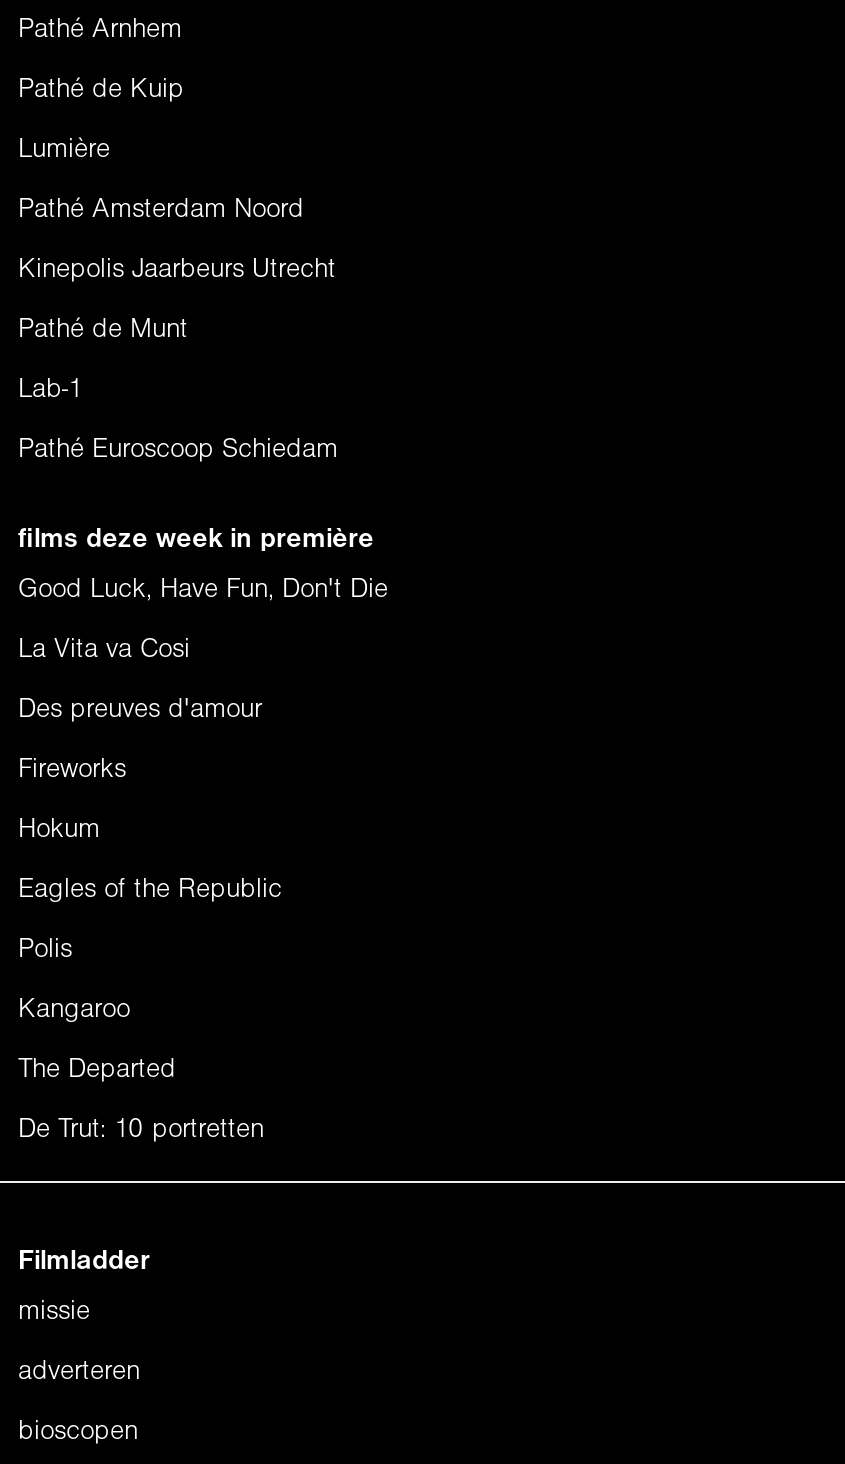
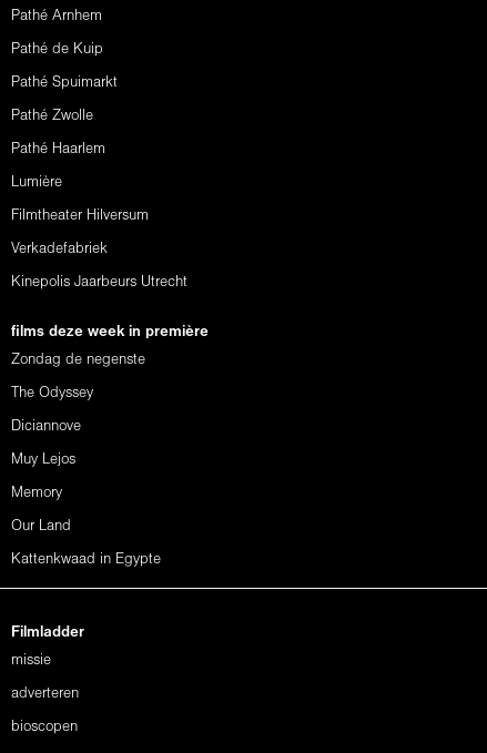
+ Pathé Spuimarkt
+ Pathé Zwolle
+ Pathé Haarlem

moved down: Lumière

- Pathé Amsterdam Noord
+ Filmtheater Hilversum
+ Verkadefabriek

moved down: Kinepolis Jaarbeurs Utrecht

- Pathé de Munt
- Lab-1
- Pathé Euroscoop Schiedam

moved down: films deze week in première

- Good Luck, Have Fun, Don't Die
- La Vita va Cosi
- Des preuves d'amour
- Fireworks
- Hokum
- Eagles of the Republic
- Polis
- Kangaroo
- The Departed
- De Trut: 10 portretten
+ Zondag de negenste
+ The Odyssey
+ Diciannove
+ Muy Lejos
+ Memory
+ Our Land
+ Kattenkwaad in Egypte
